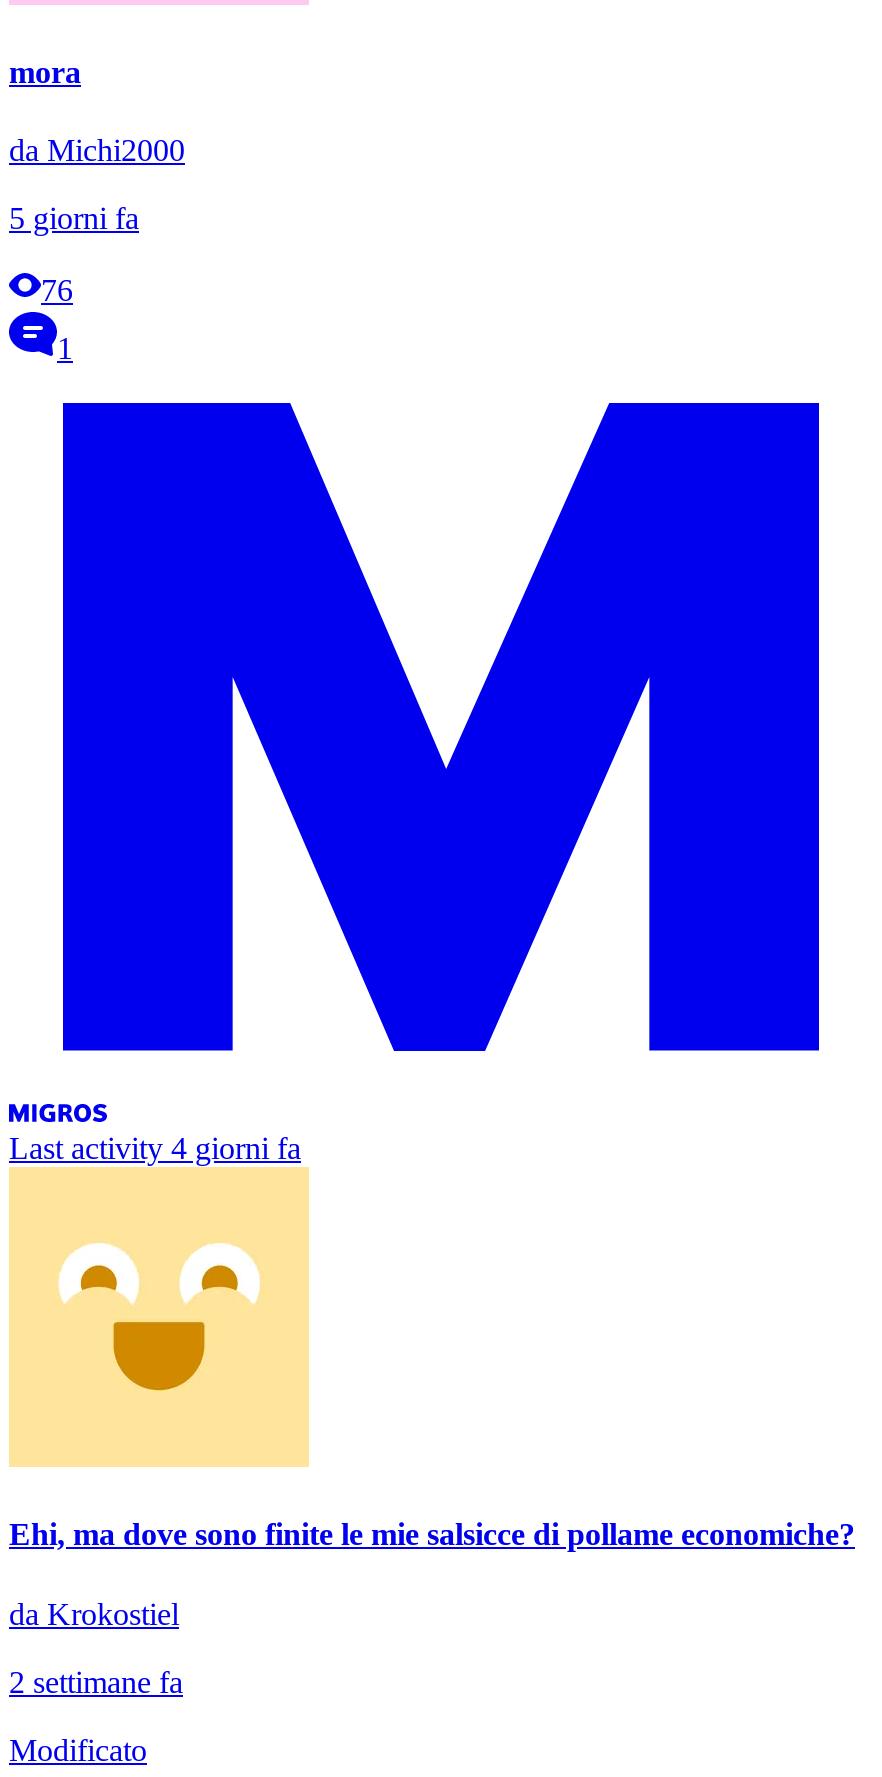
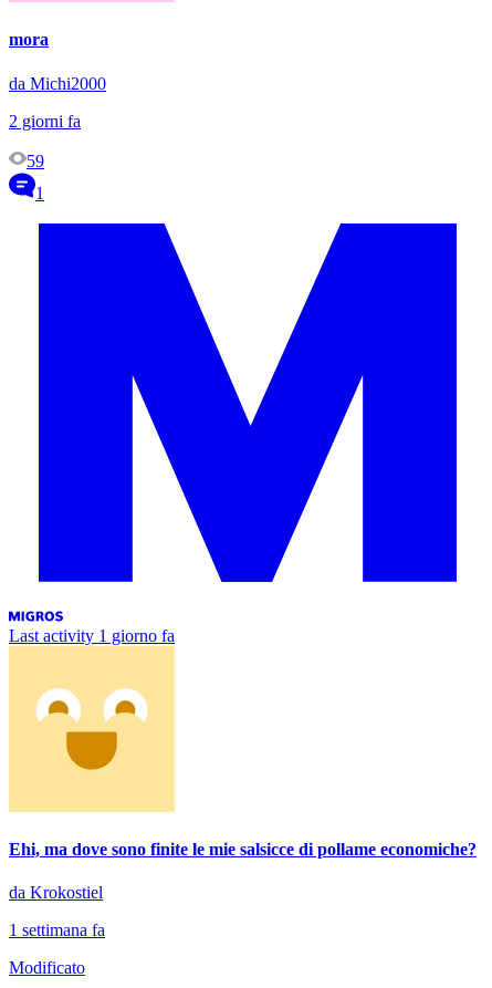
- 5 giorni fa
+ 2 giorni fa

- 76
+ 59

- Last activity 4 giorni fa
+ Last activity 1 giorno fa

- 2 settimane fa
+ 1 settimana fa
